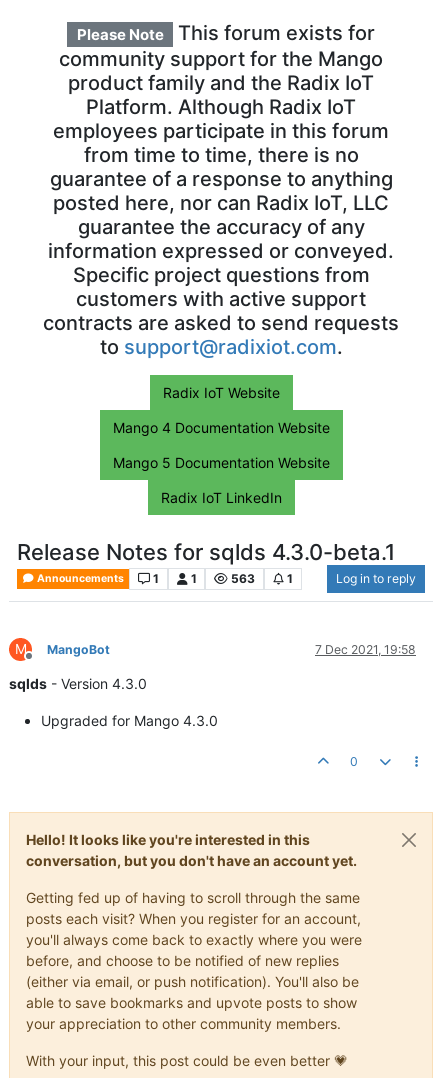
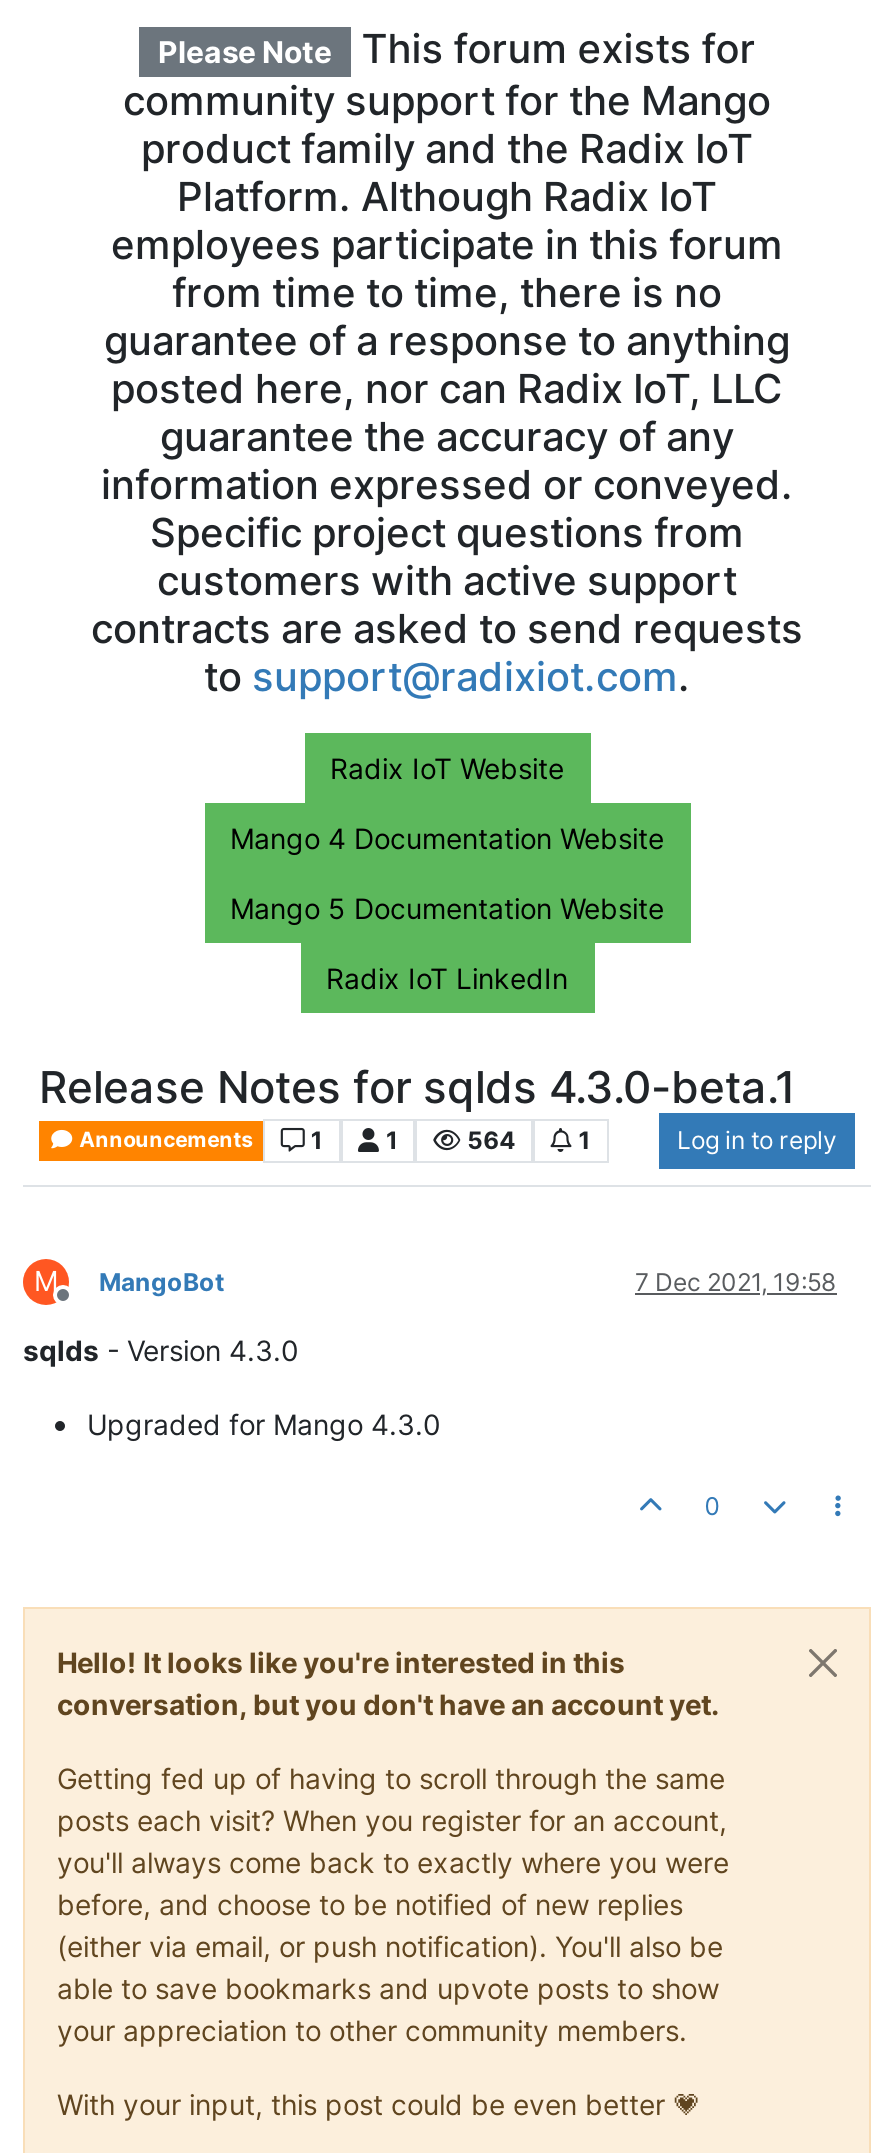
- 563
+ 564
